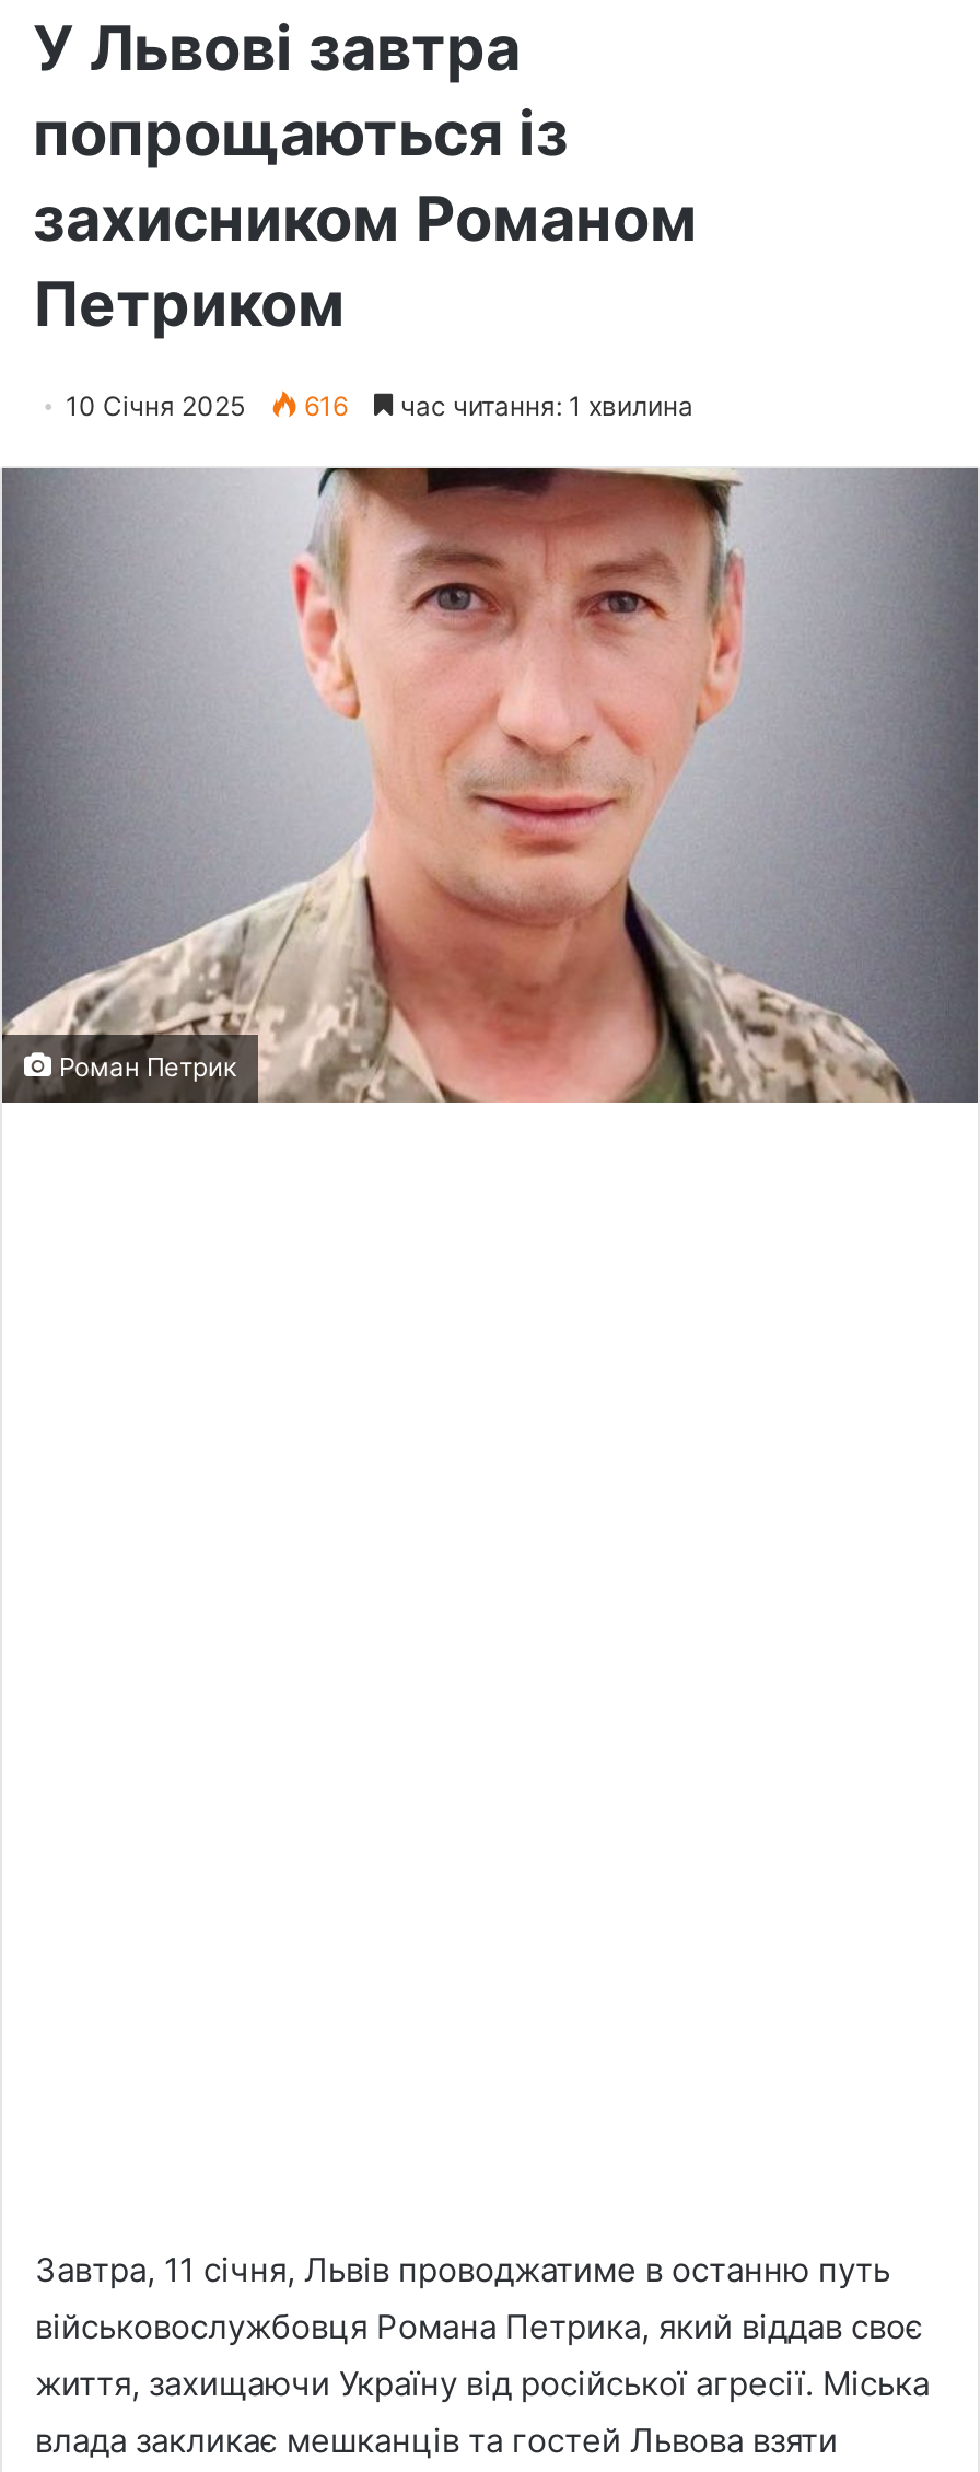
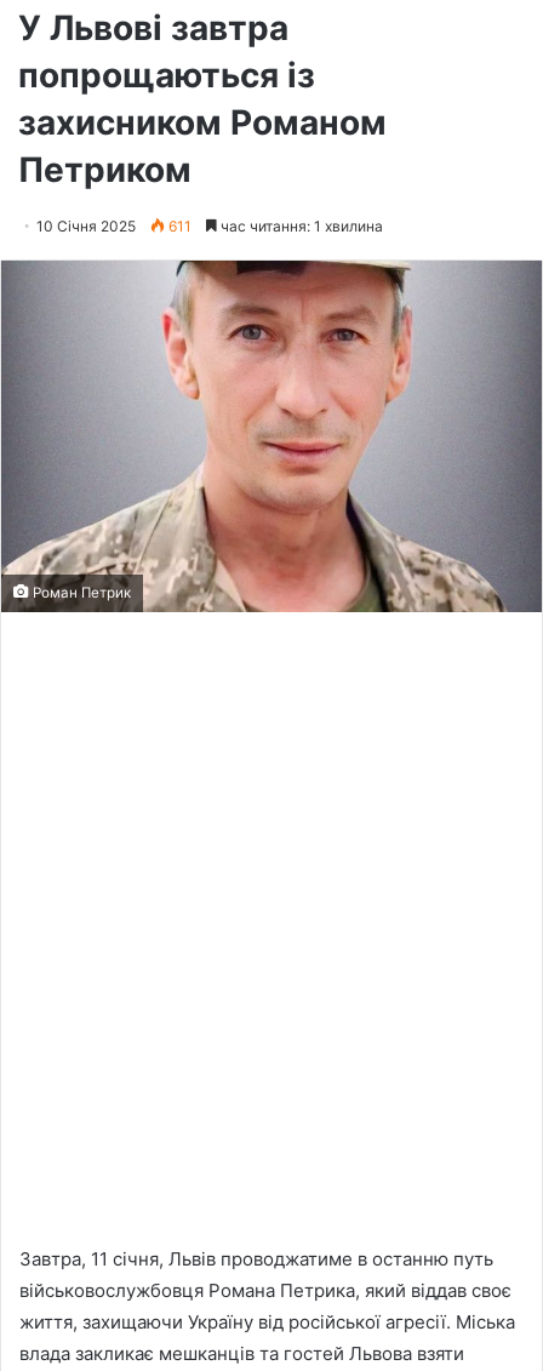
- 10 Січня 2025 616 час читання: 1 хвилина
+ 10 Січня 2025 611 час читання: 1 хвилина
